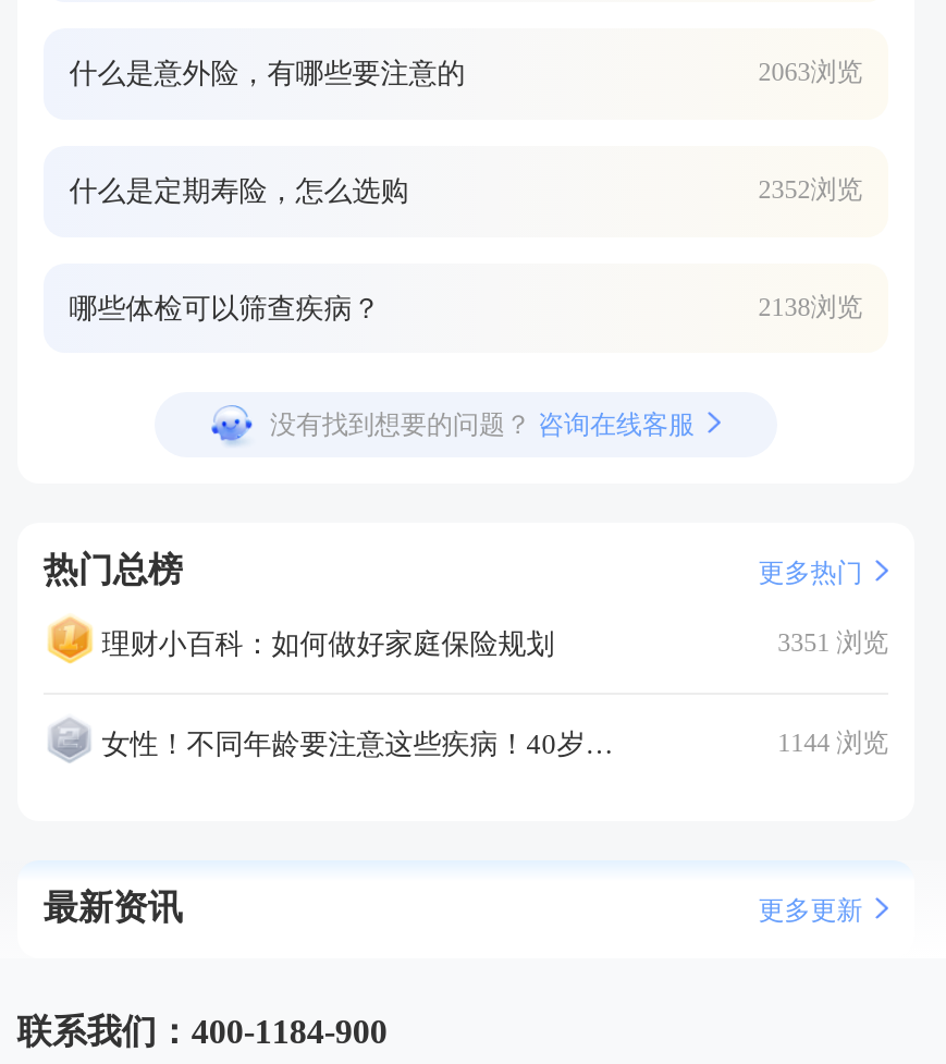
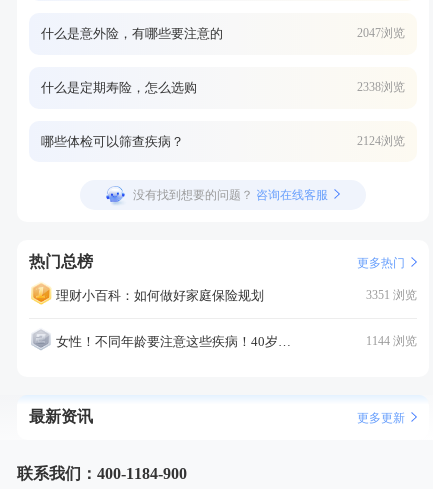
- 2063浏览
+ 2047浏览

- 2352浏览
+ 2338浏览

- 2138浏览
+ 2124浏览
